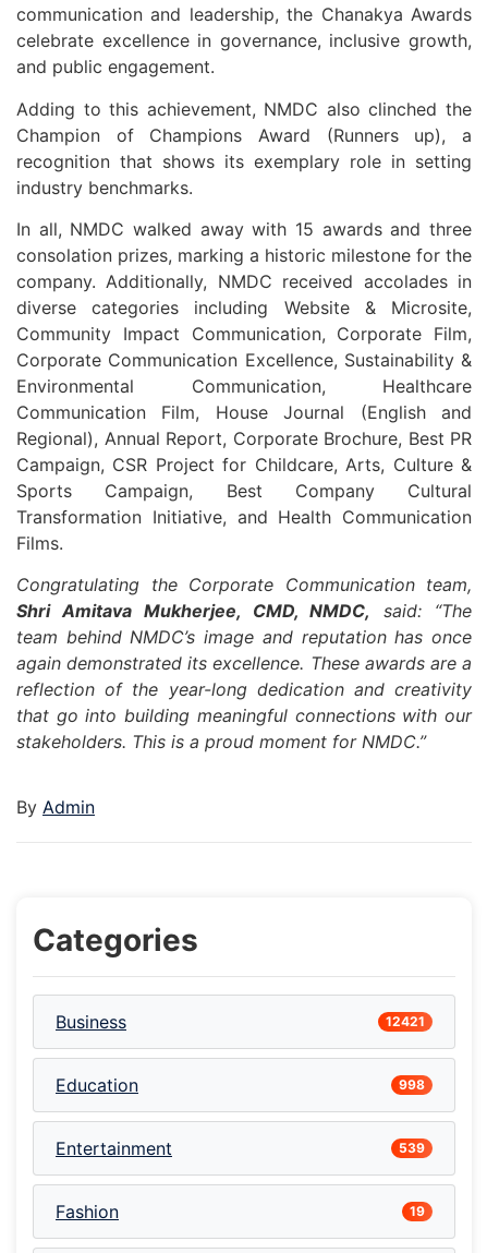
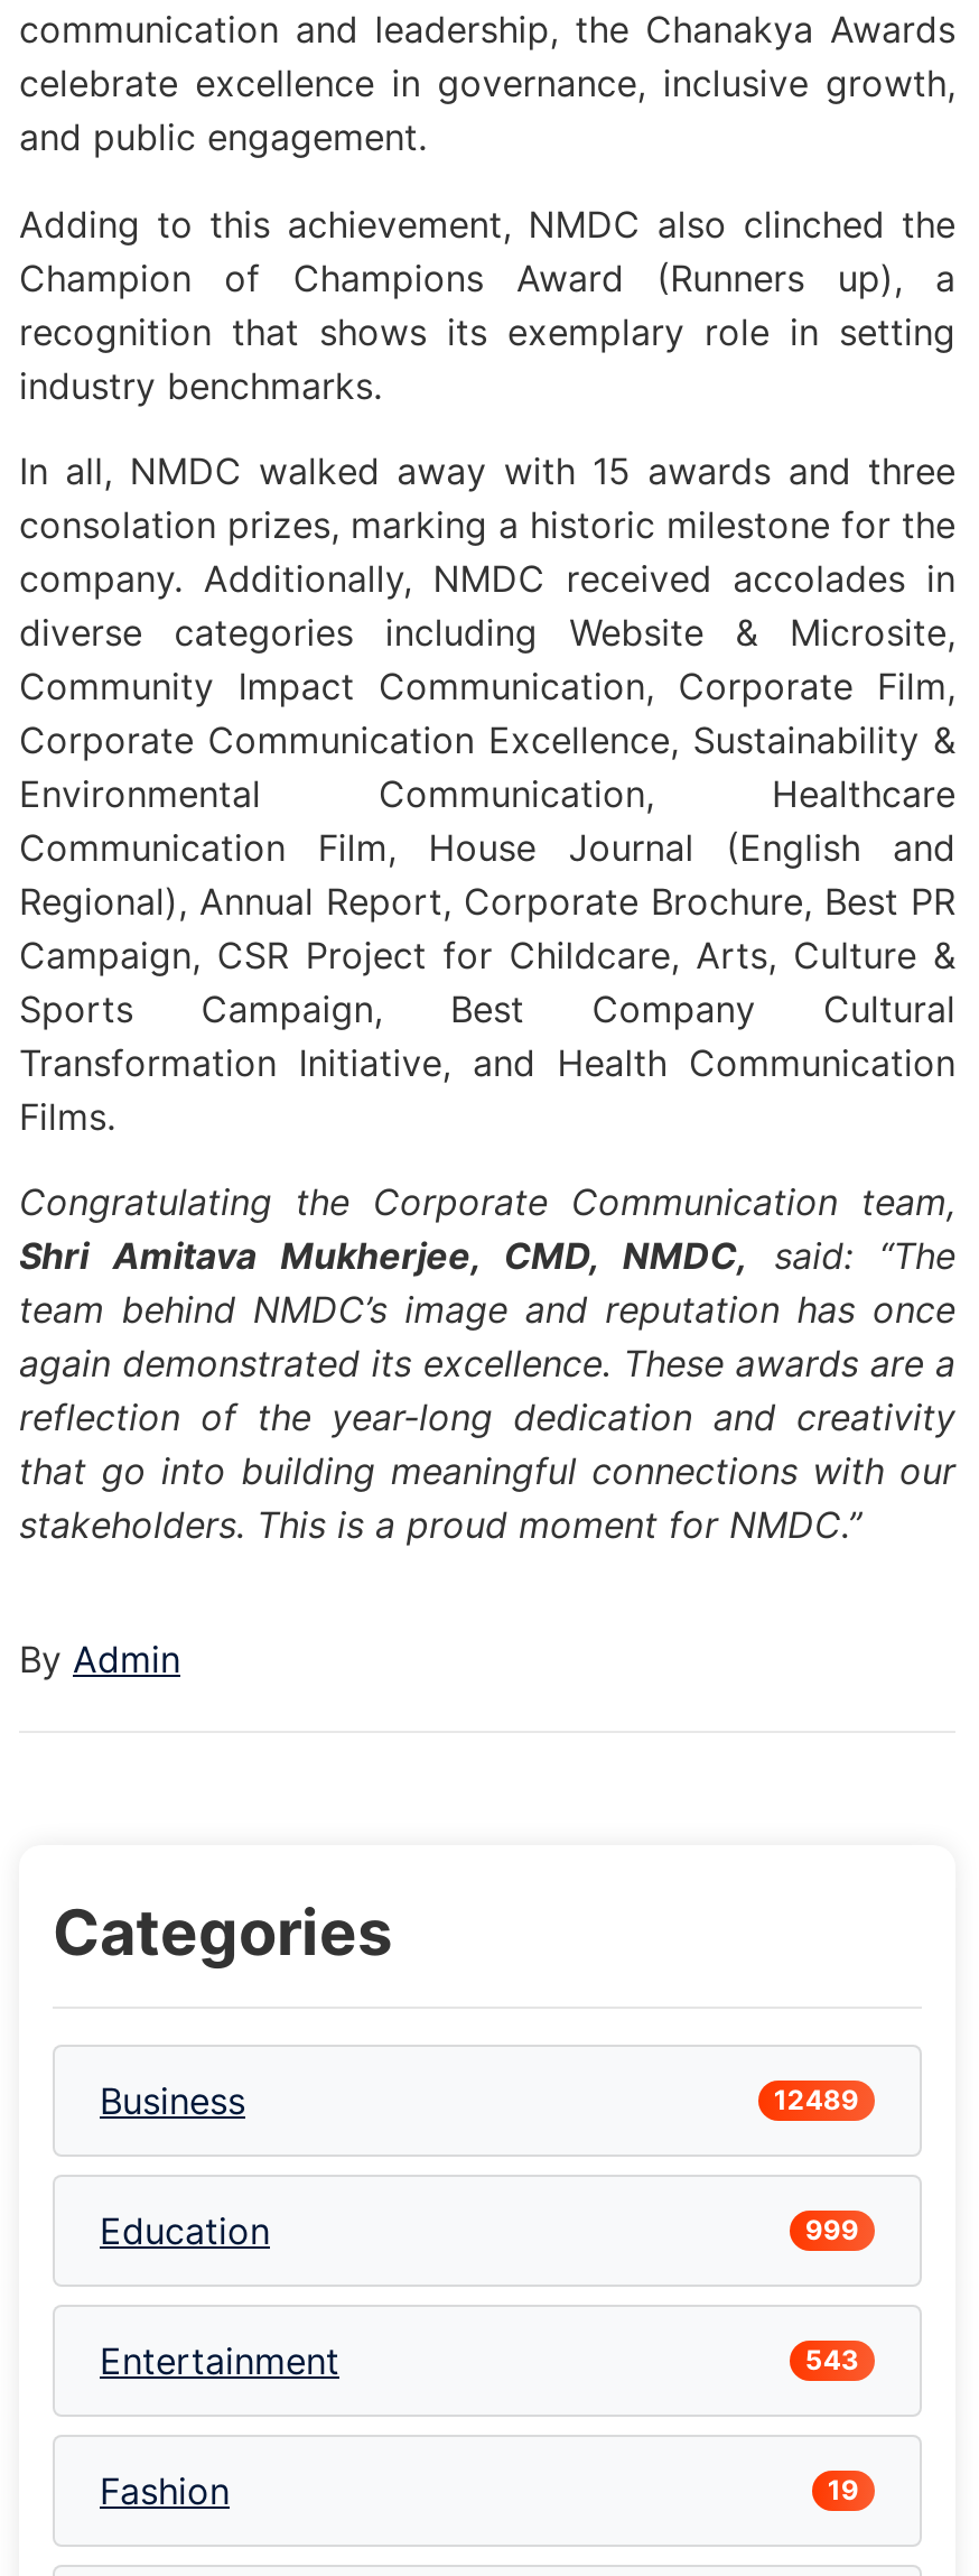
- 12421
+ 12489

- 998
+ 999

- 539
+ 543
